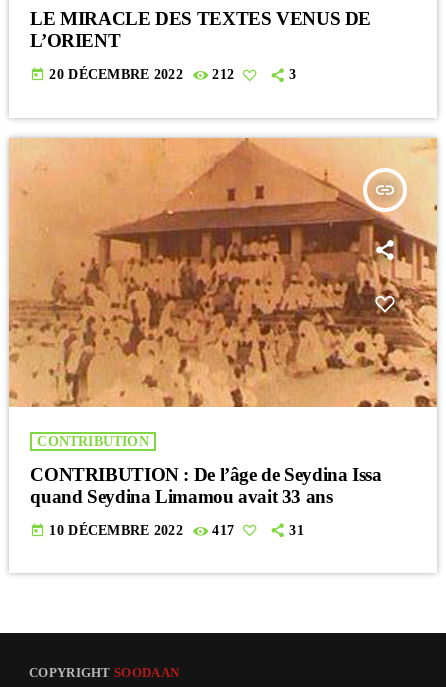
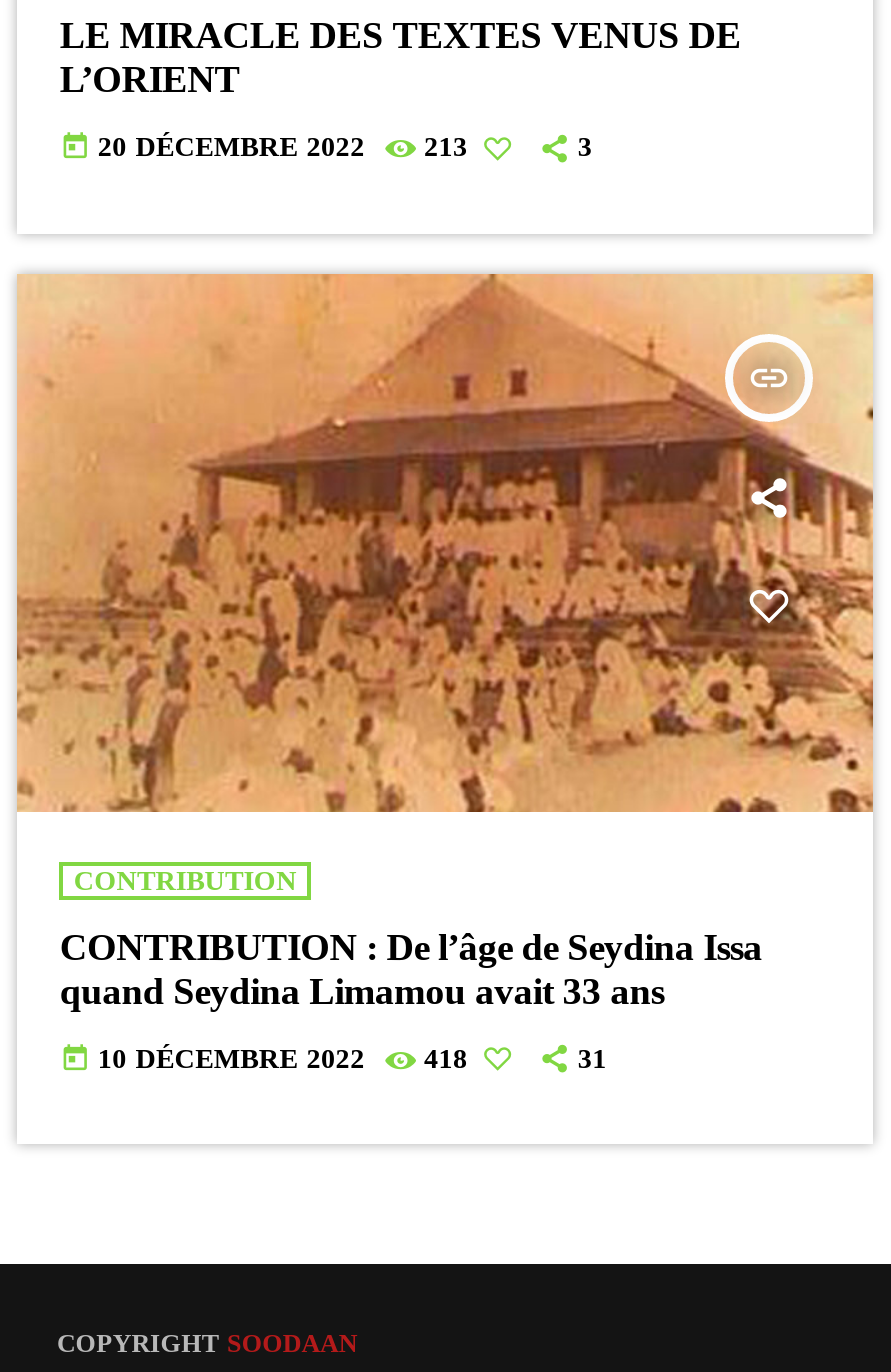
- 212
+ 213

- 417
+ 418
